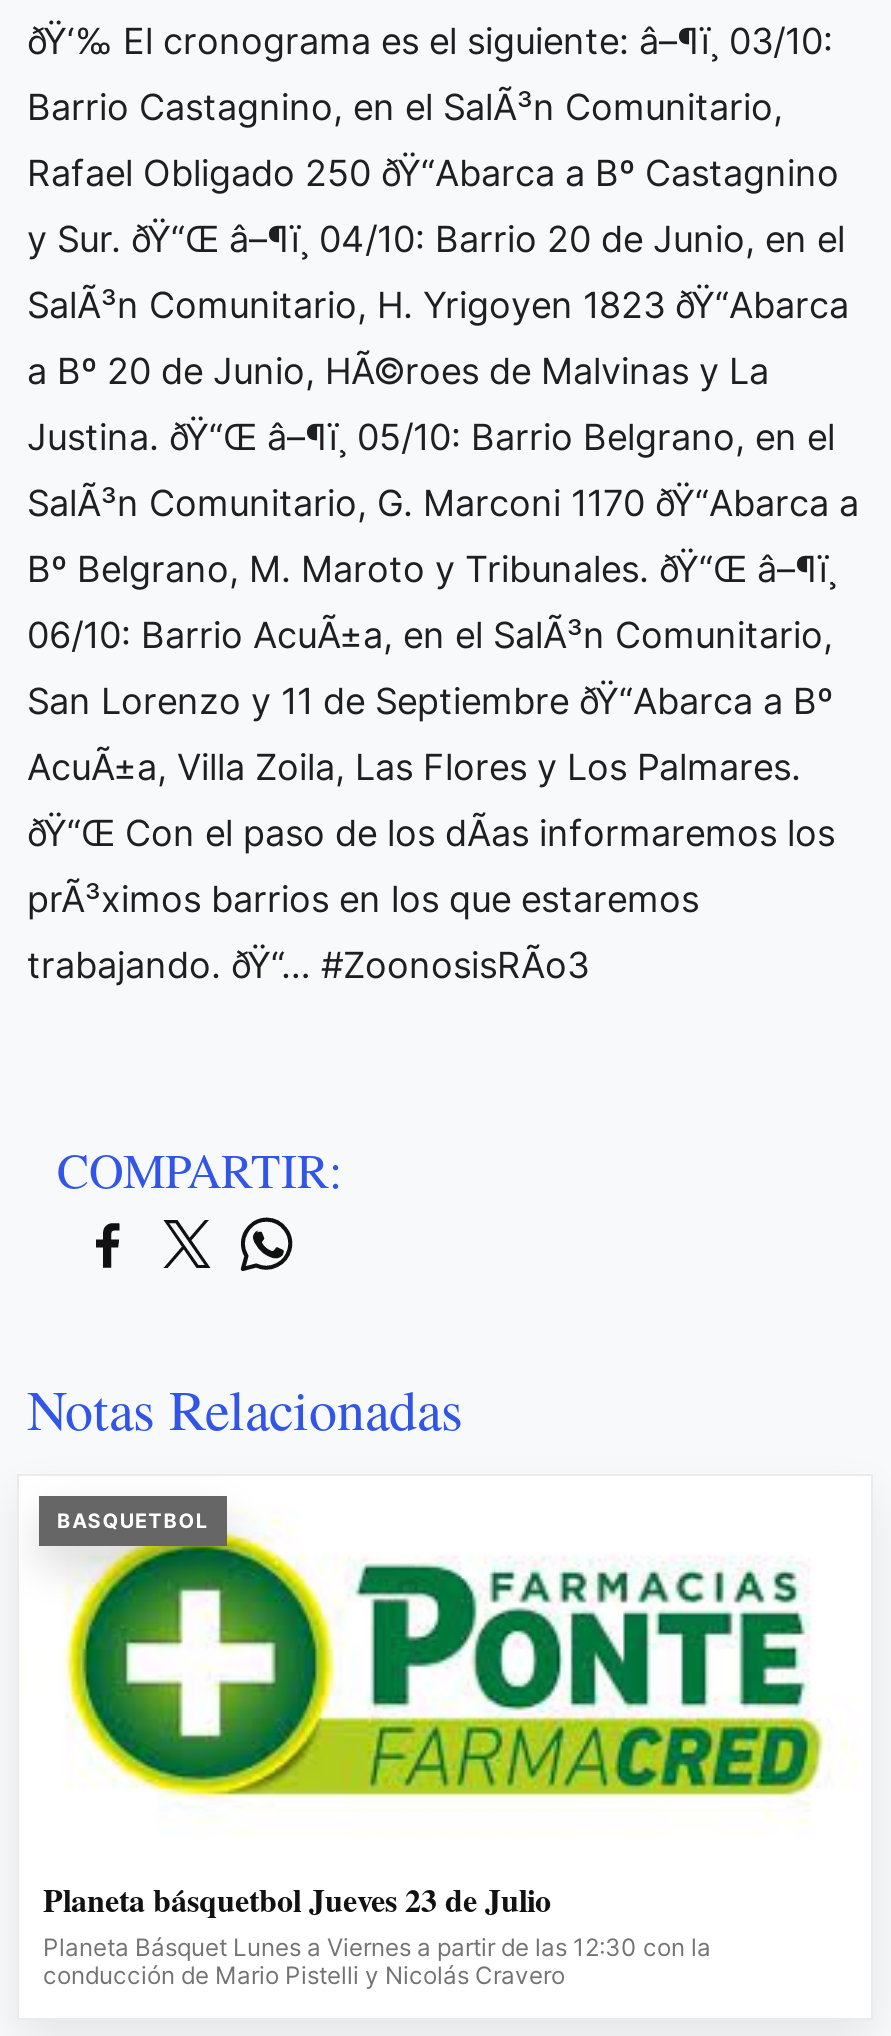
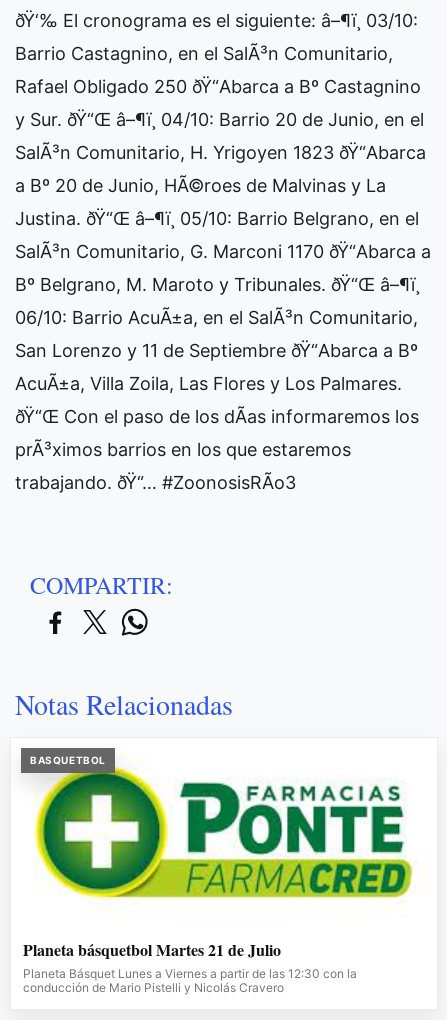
- Planeta básquetbol Jueves 23 de Julio
+ Planeta básquetbol Martes 21 de Julio
